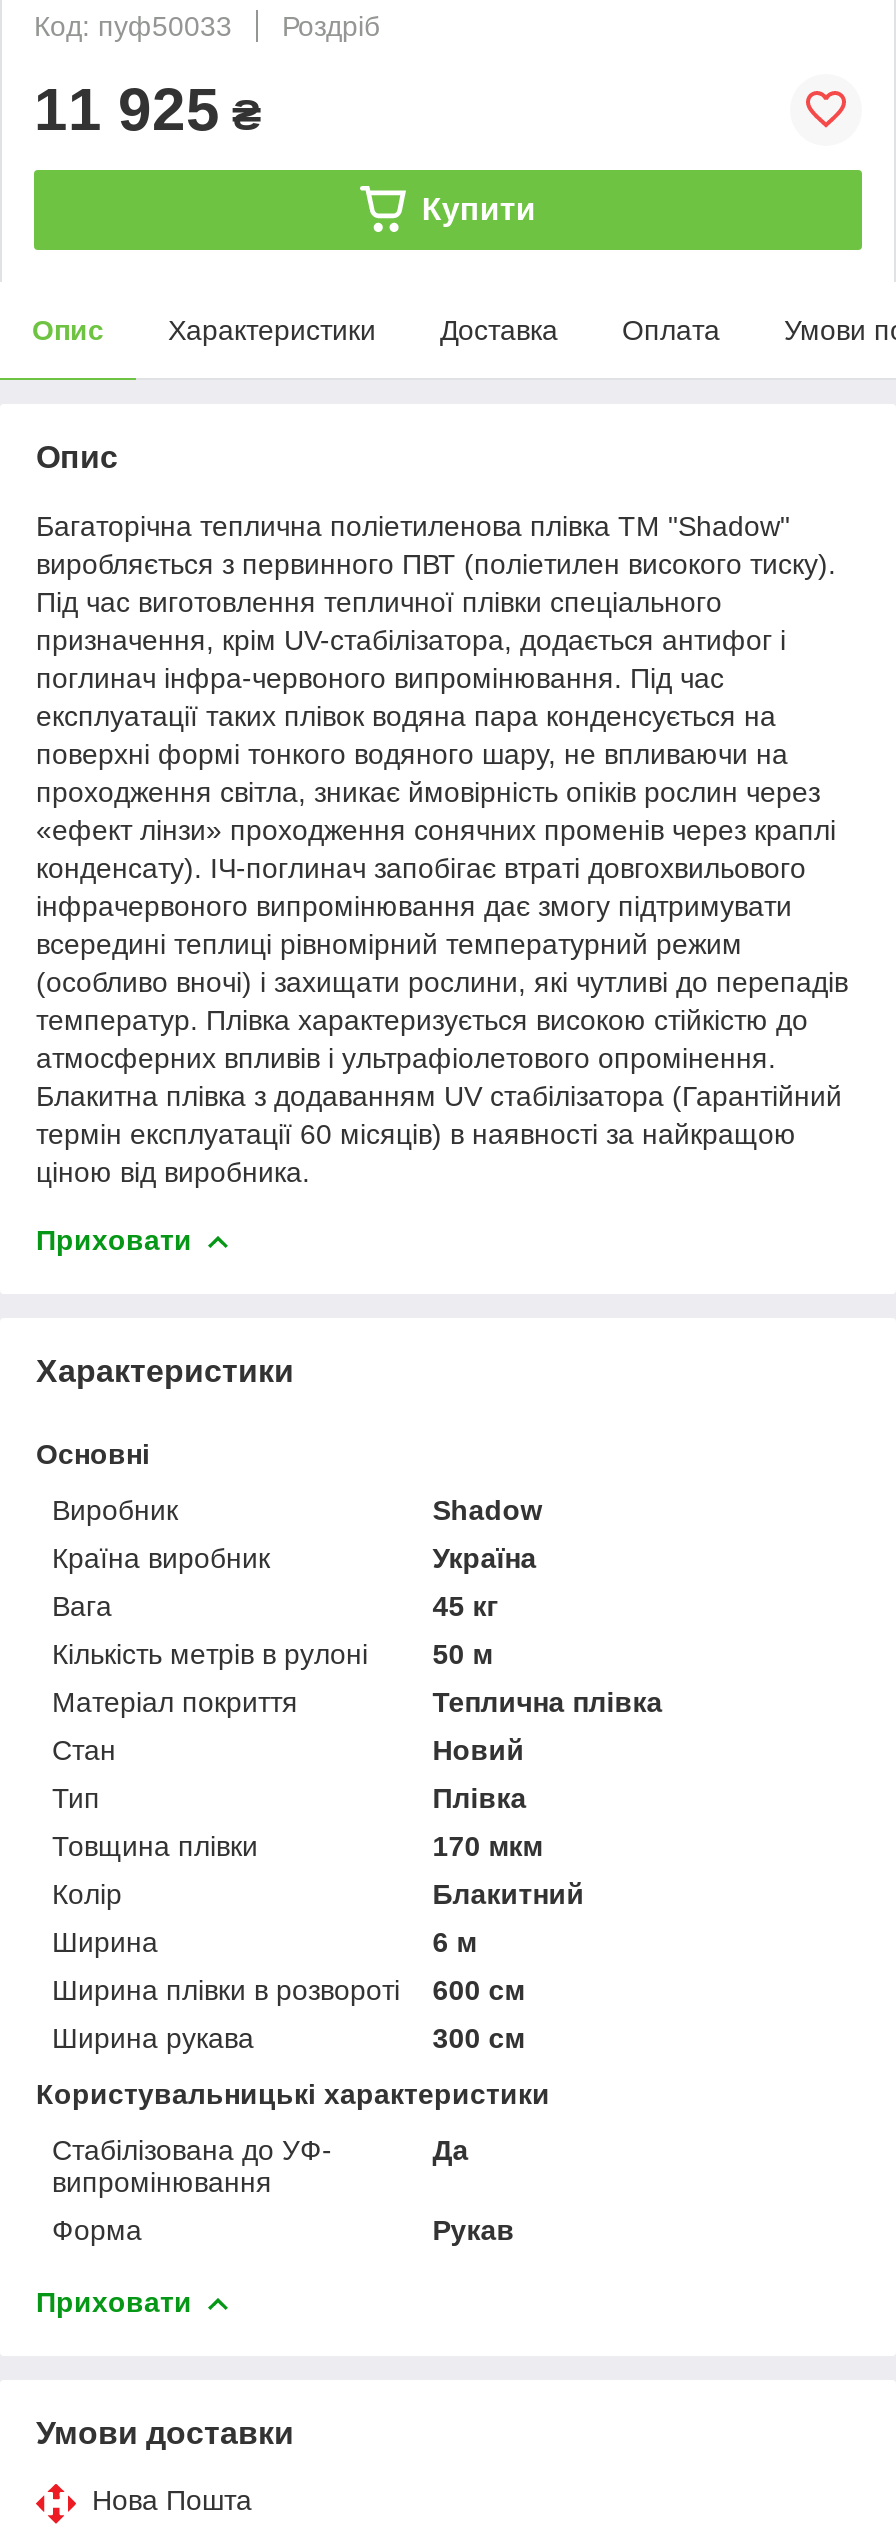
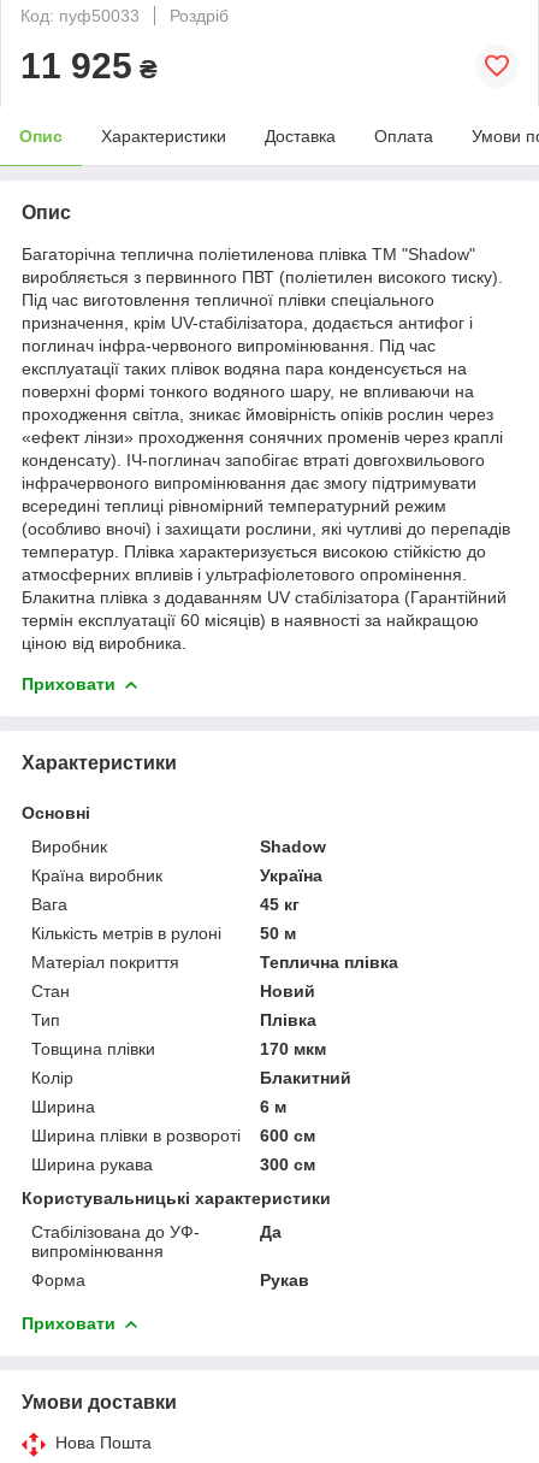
- Купити
